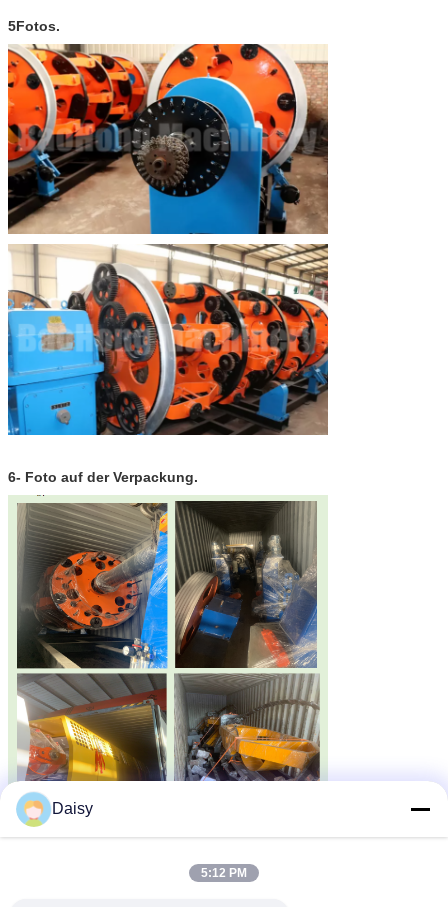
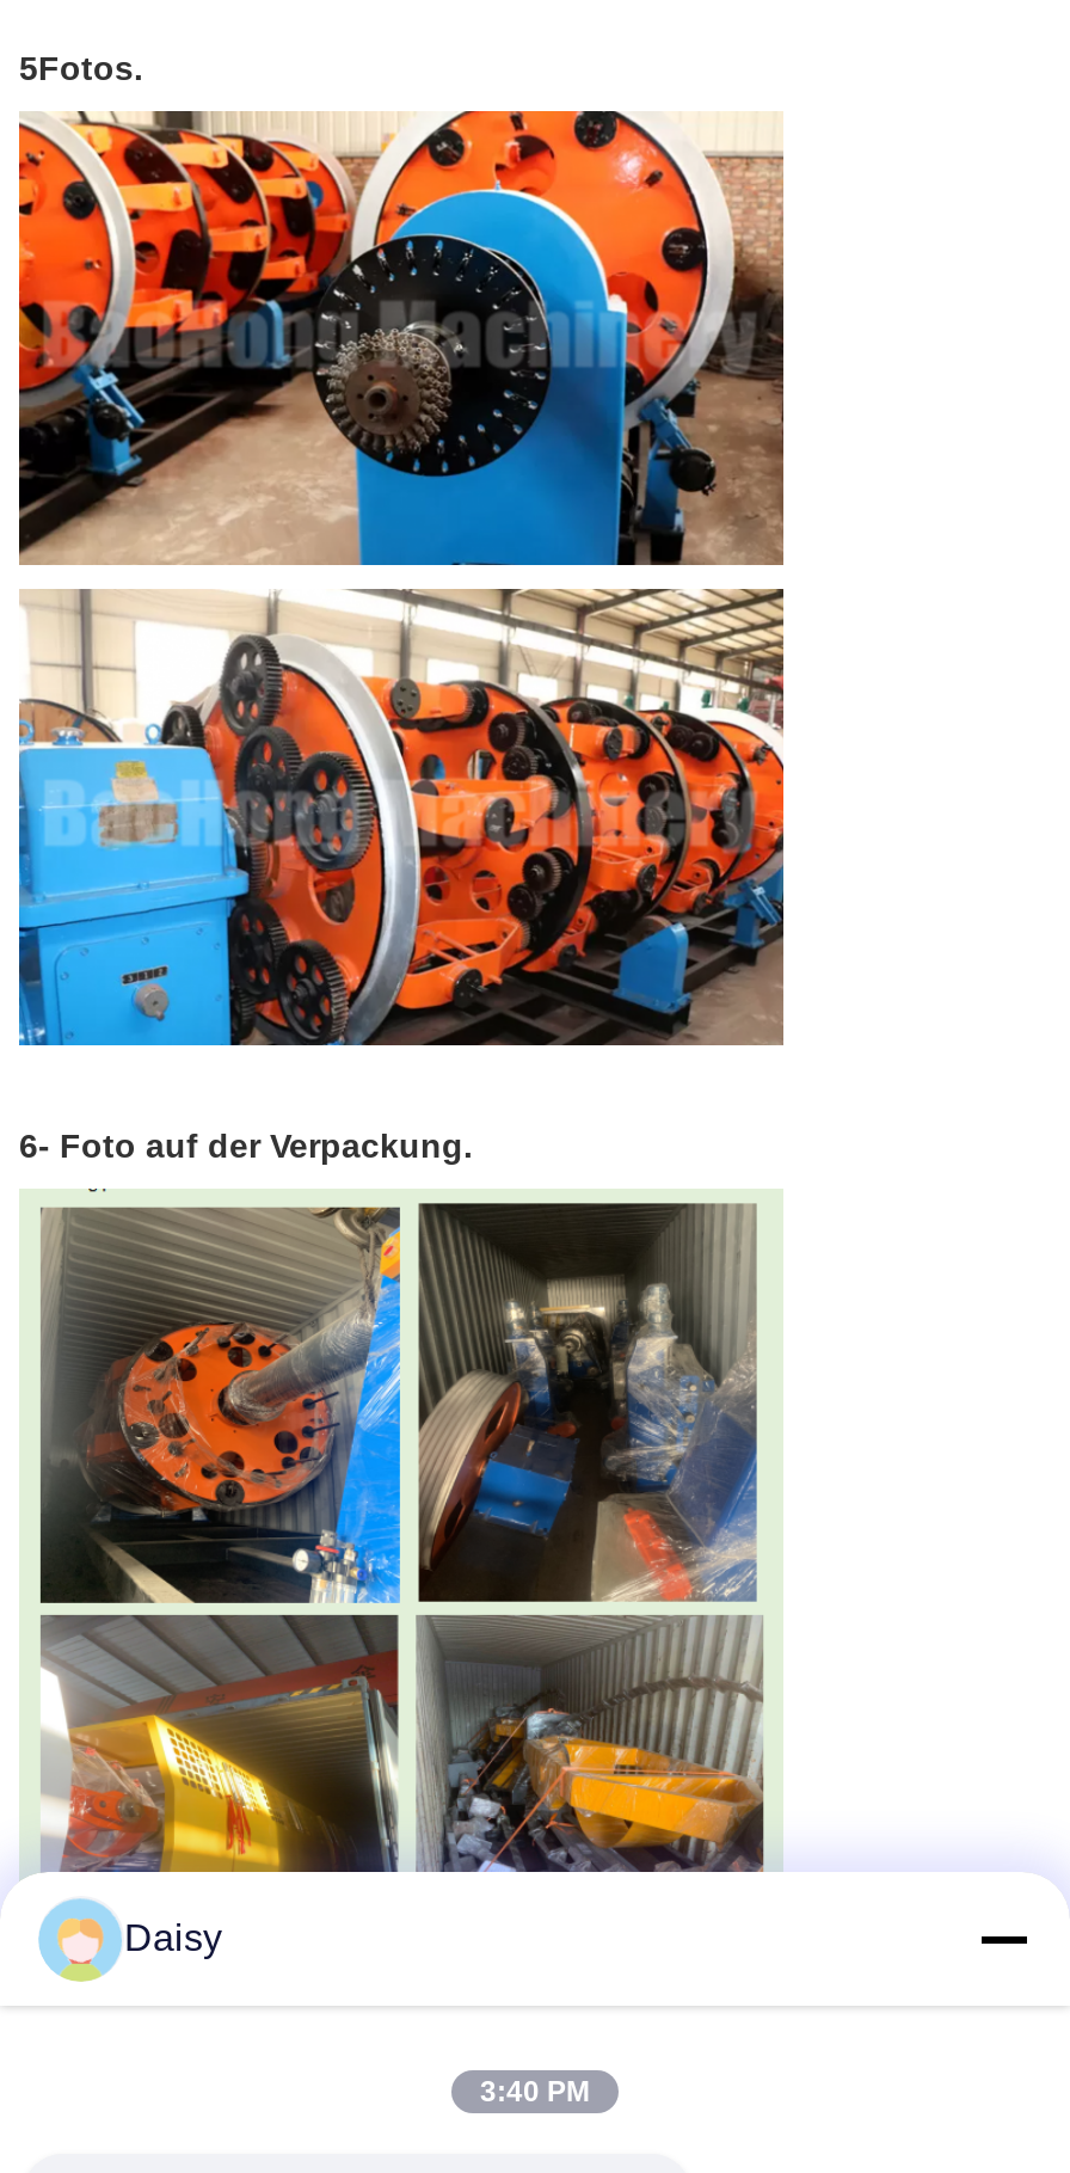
- 5:12 PM
+ 3:40 PM
